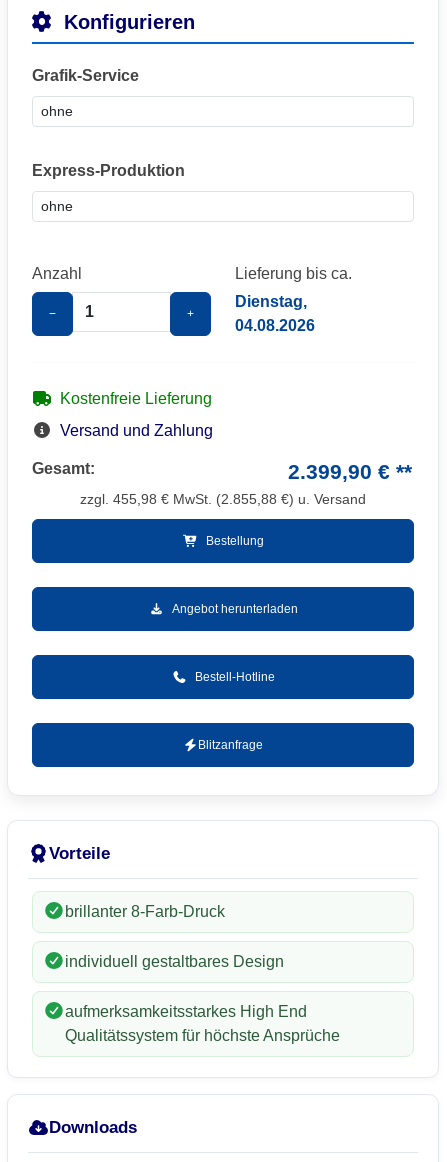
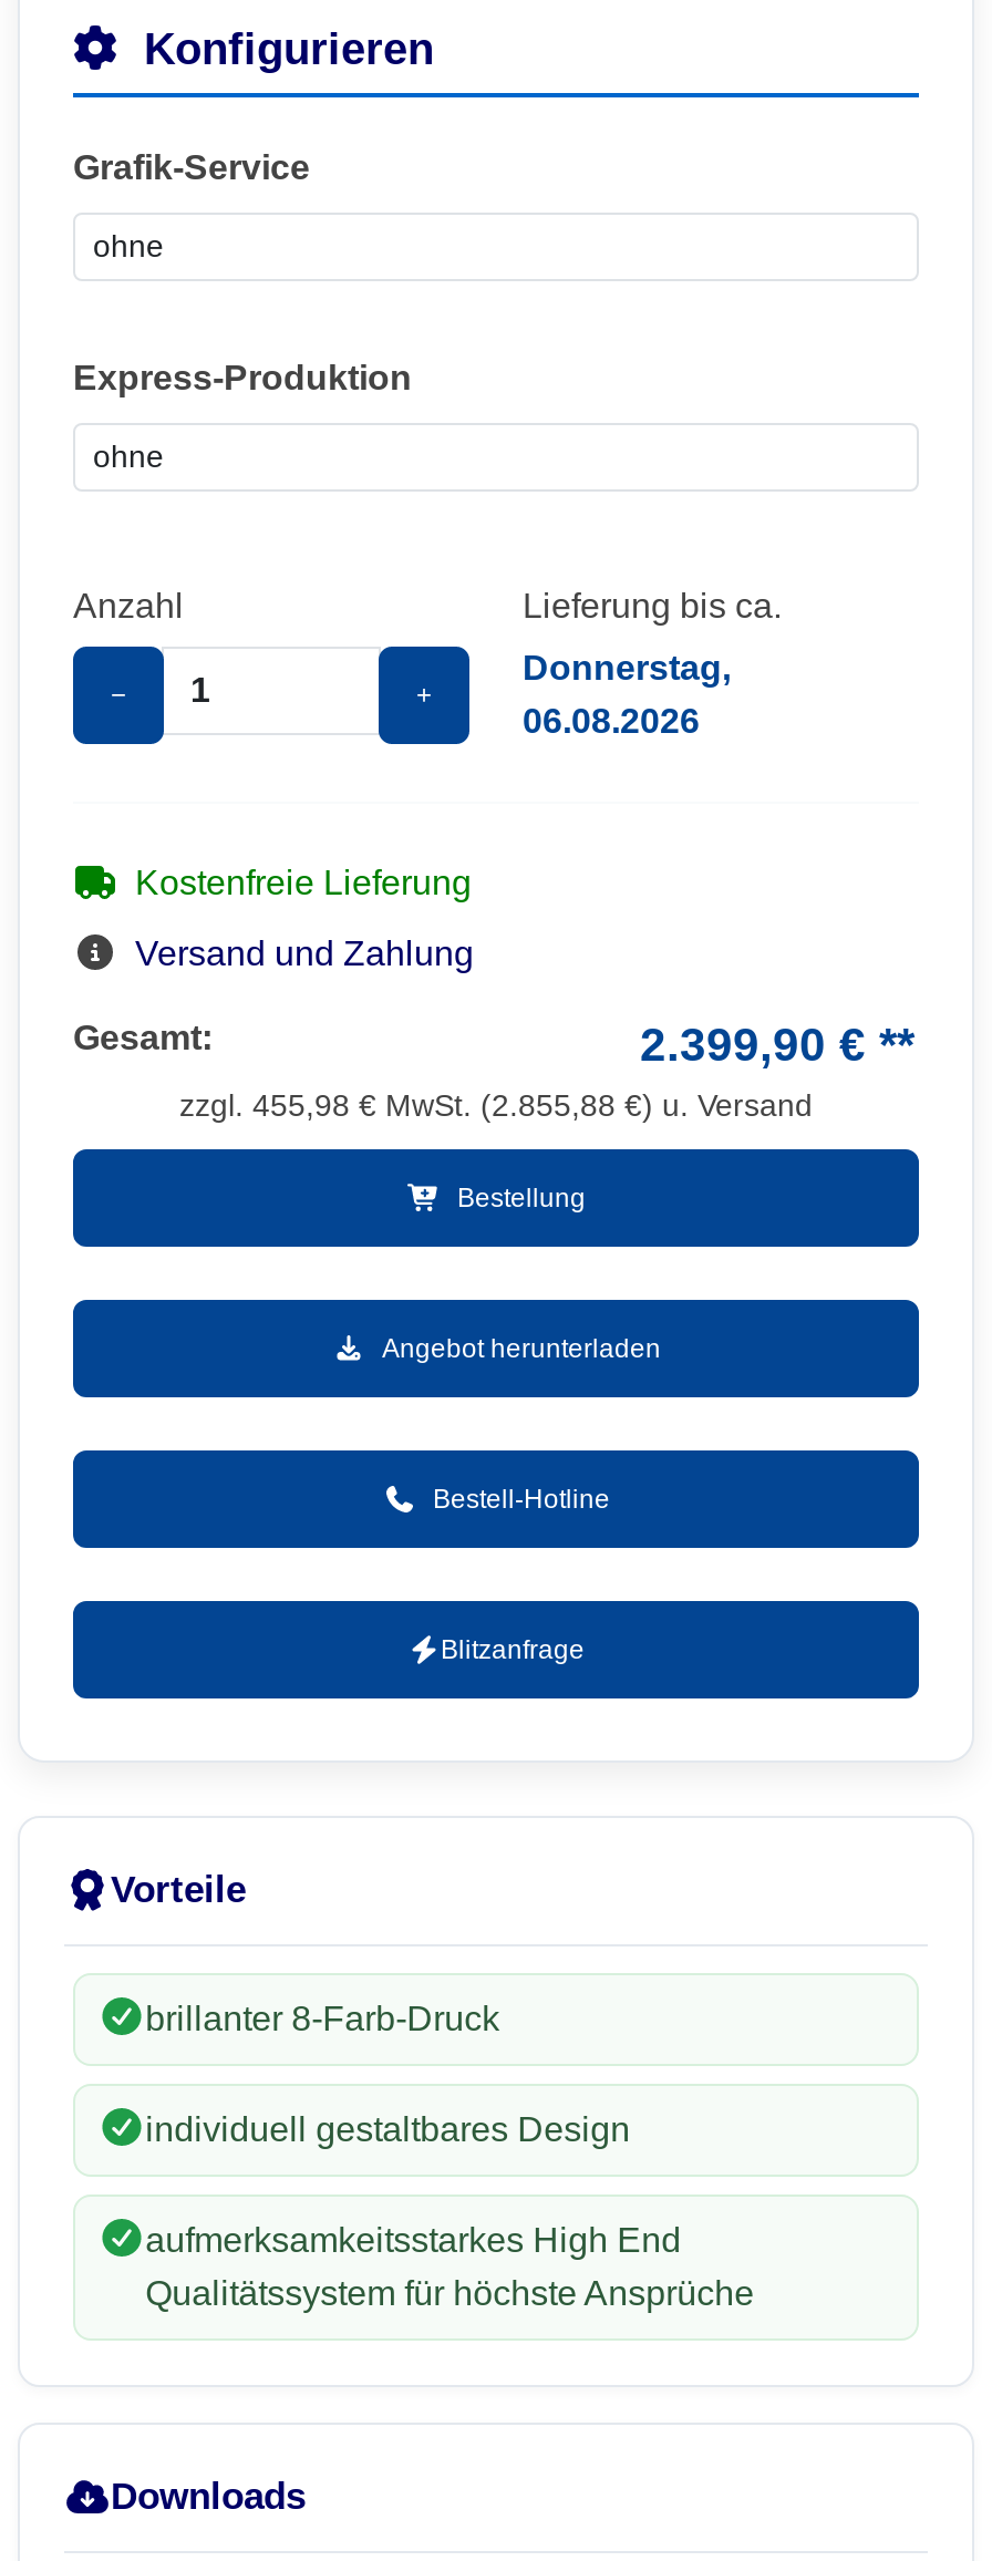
- Dienstag,
- 04.08.2026
+ Donnerstag,
+ 06.08.2026
